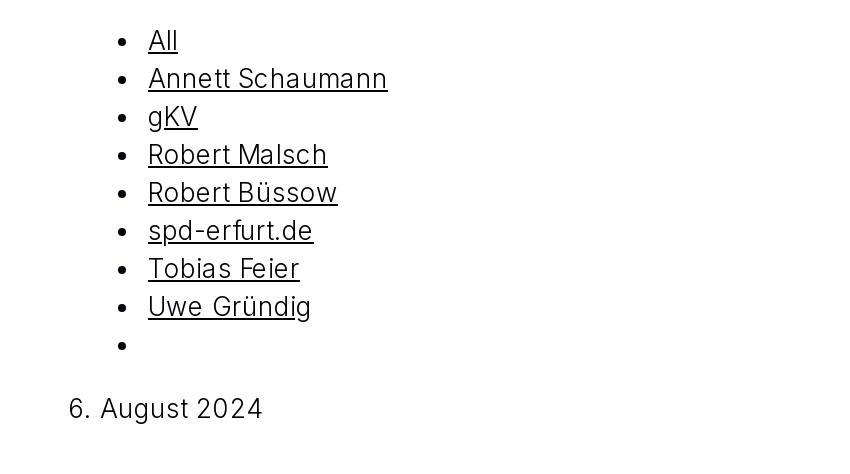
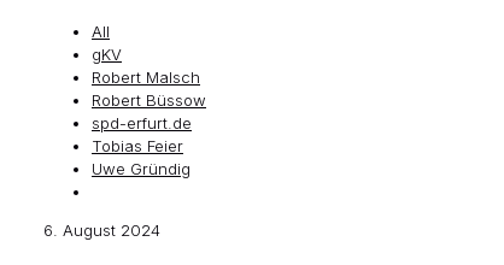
- Annett Schaumann
